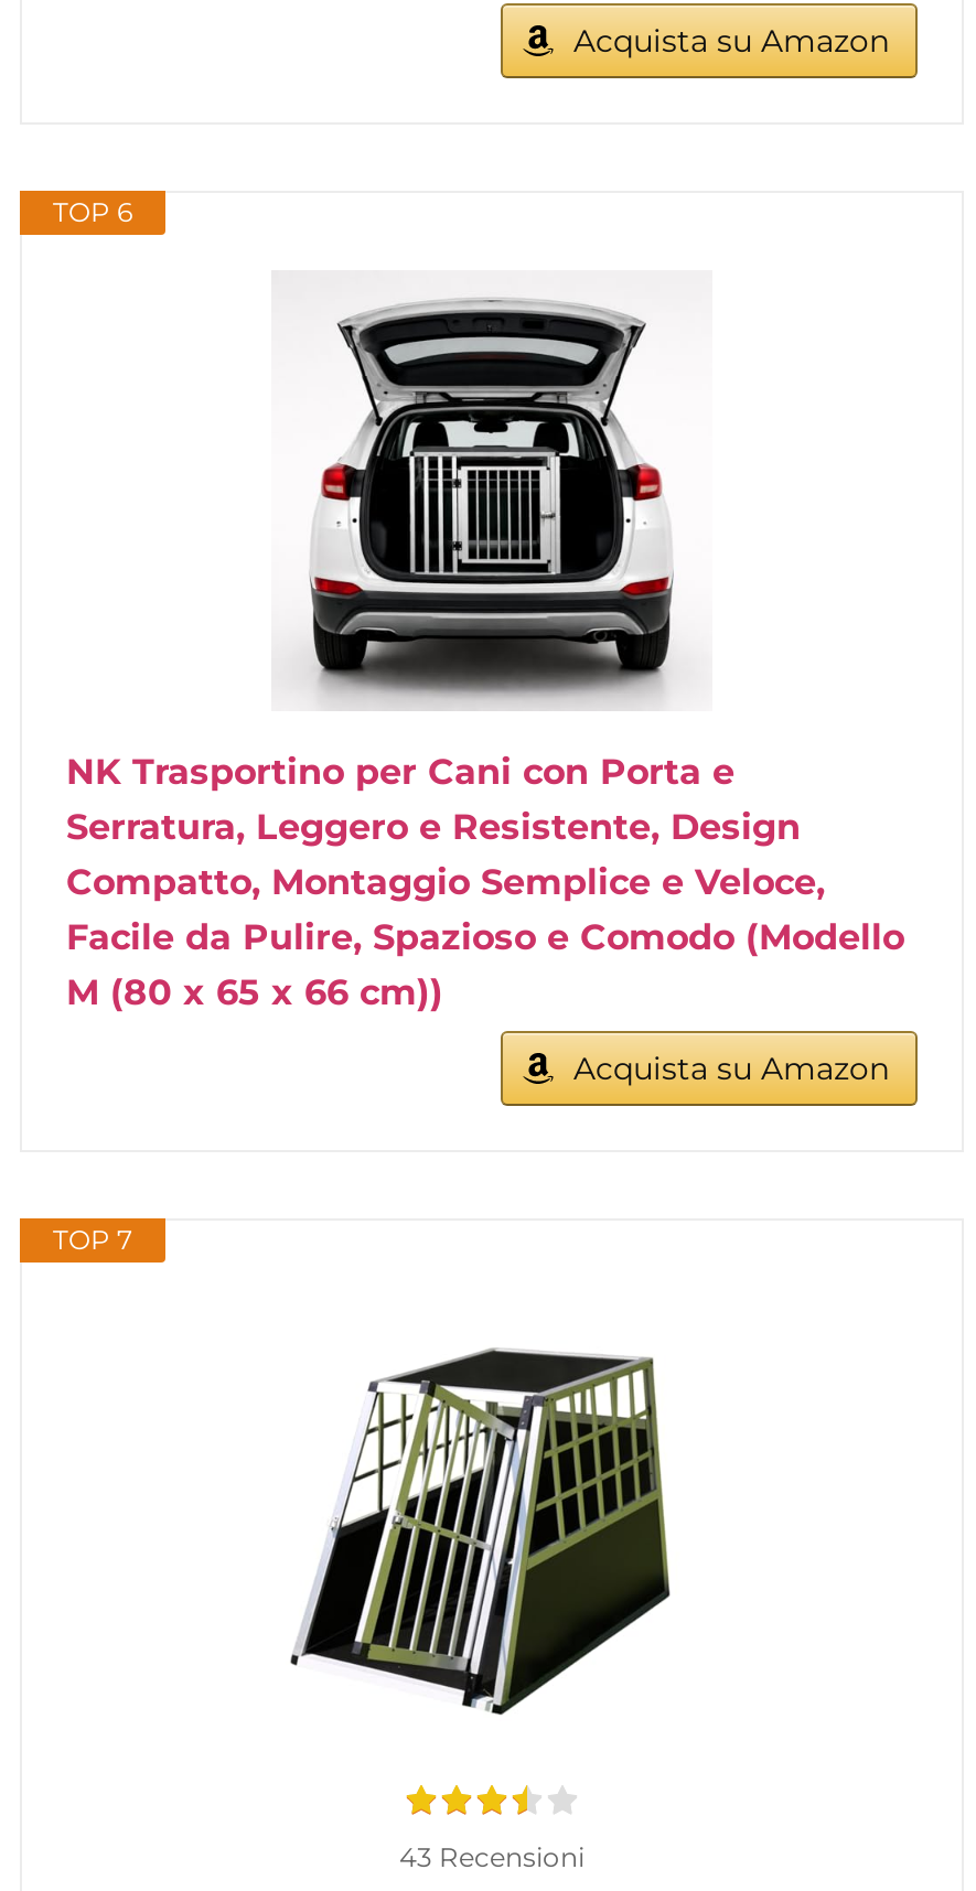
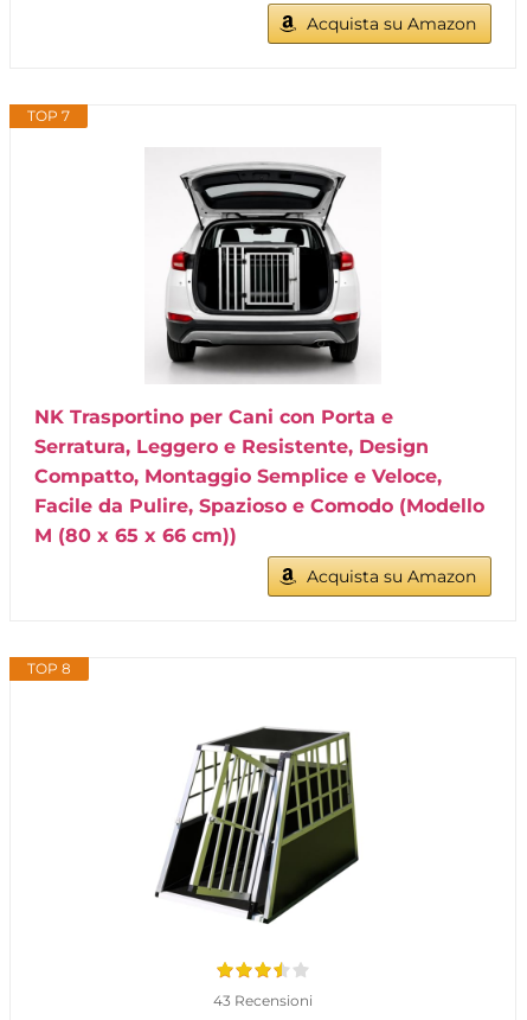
- TOP 6
+ TOP 7

- TOP 7
+ TOP 8
